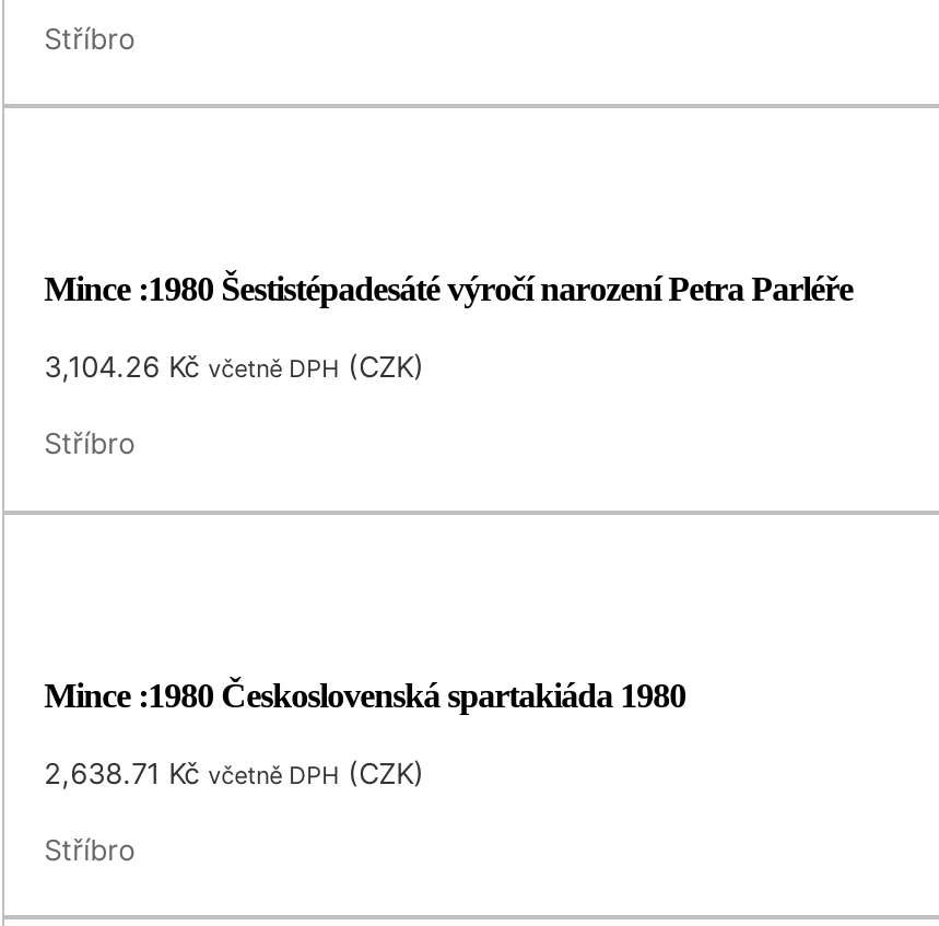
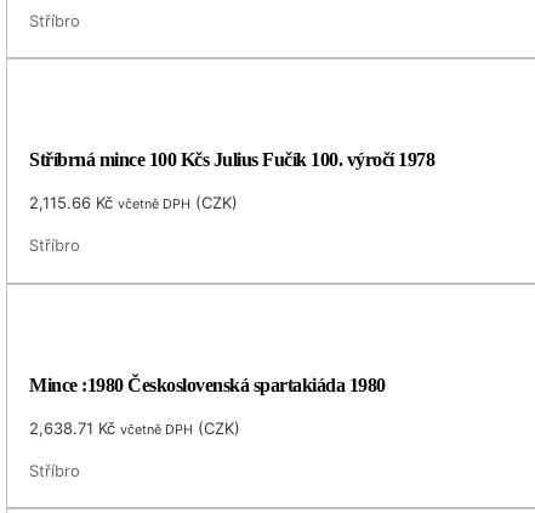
- Mince :1980 Šestistépadesáté výročí narození Petra Parléře
+ Stříbrná mince 100 Kčs Julius Fučík 100. výročí 1978

- 3,104.26 Kč včetně DPH (CZK)
+ 2,115.66 Kč včetně DPH (CZK)
